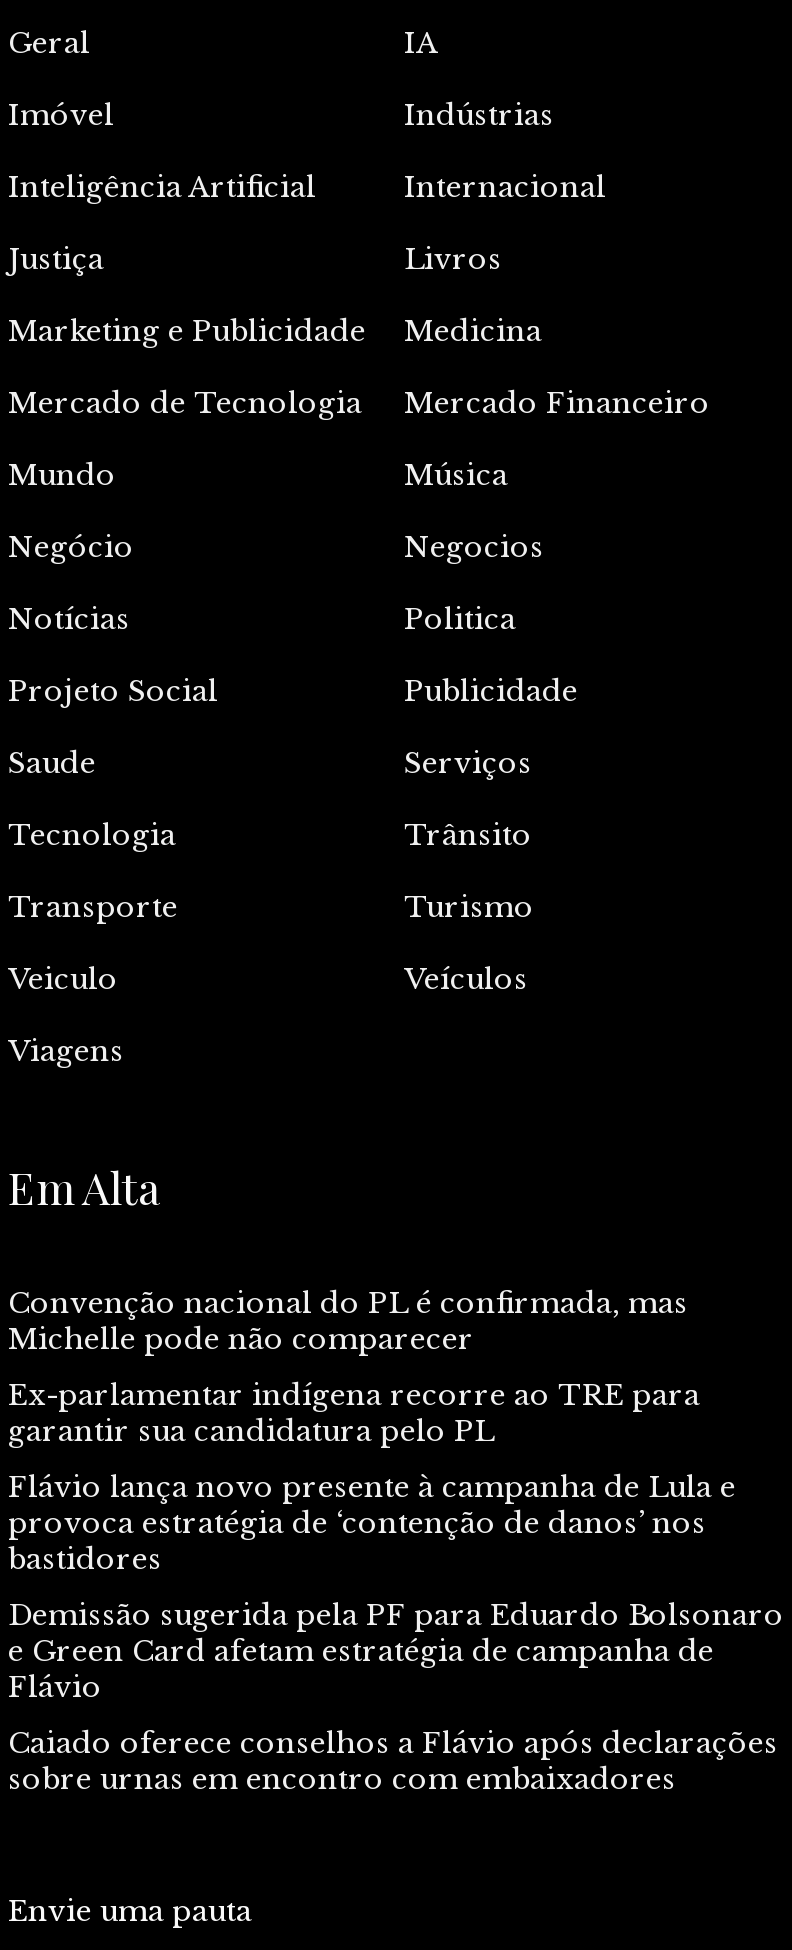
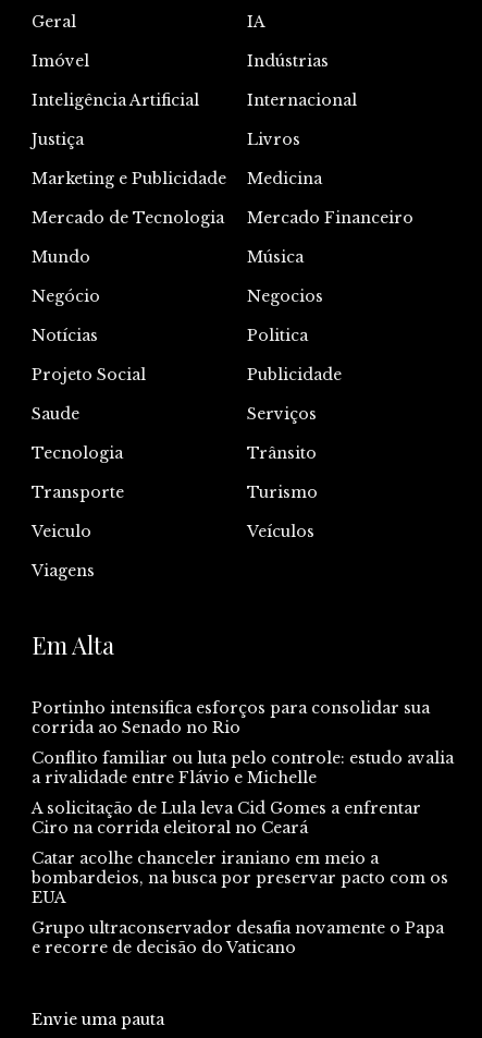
- Convenção nacional do PL é confirmada, mas
- Michelle pode não comparecer
+ Portinho intensifica esforços para consolidar sua
+ corrida ao Senado no Rio

- Ex-parlamentar indígena recorre ao TRE para
- garantir sua candidatura pelo PL
+ Conflito familiar ou luta pelo controle: estudo avalia
+ a rivalidade entre Flávio e Michelle

- Flávio lança novo presente à campanha de Lula e
- provoca estratégia de ‘contenção de danos’ nos
- bastidores
+ A solicitação de Lula leva Cid Gomes a enfrentar
+ Ciro na corrida eleitoral no Ceará

- Demissão sugerida pela PF para Eduardo Bolsonaro
- e Green Card afetam estratégia de campanha de
- Flávio
+ Catar acolhe chanceler iraniano em meio a
+ bombardeios, na busca por preservar pacto com os
+ EUA

- Caiado oferece conselhos a Flávio após declarações
- sobre urnas em encontro com embaixadores
+ Grupo ultraconservador desafia novamente o Papa
+ e recorre de decisão do Vaticano
